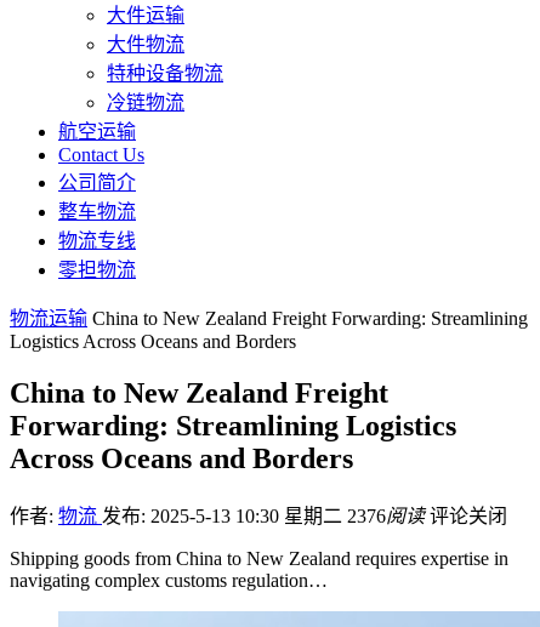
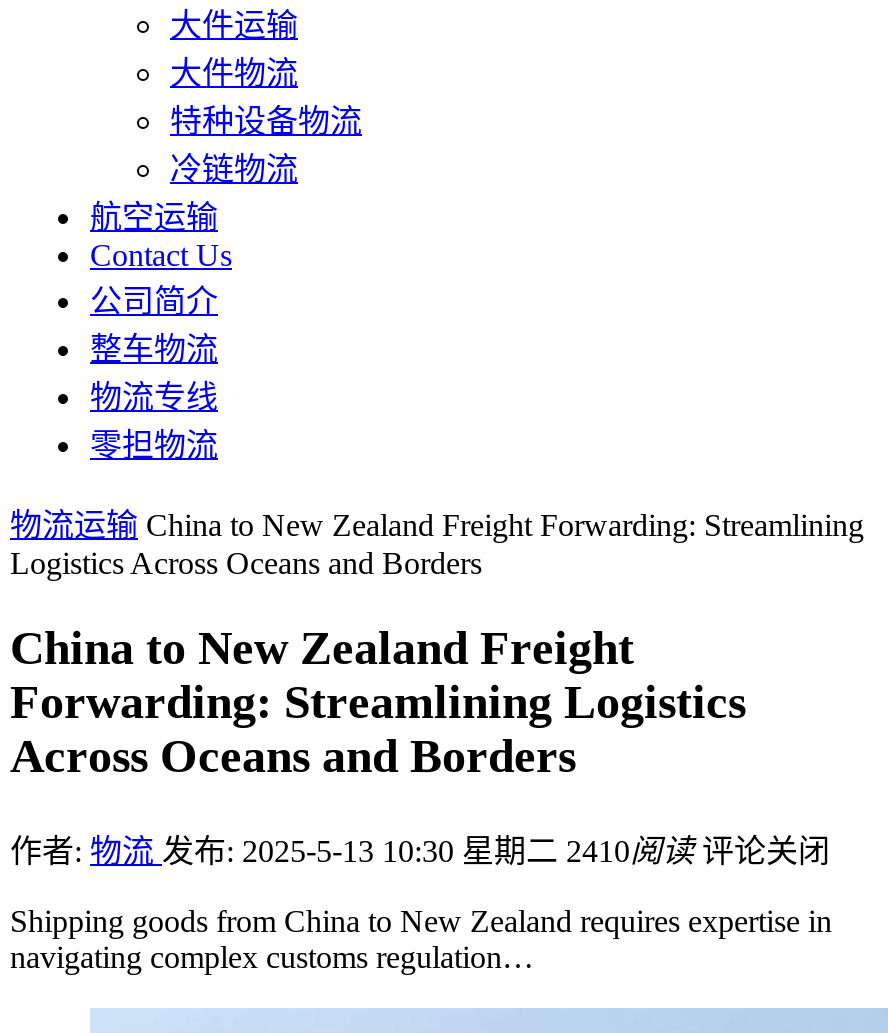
- 作者:物流发布: 2025-5-13 10:30 星期二2376阅读 评论关闭
+ 作者:物流发布: 2025-5-13 10:30 星期二2410阅读 评论关闭
